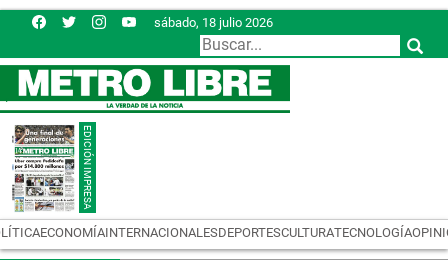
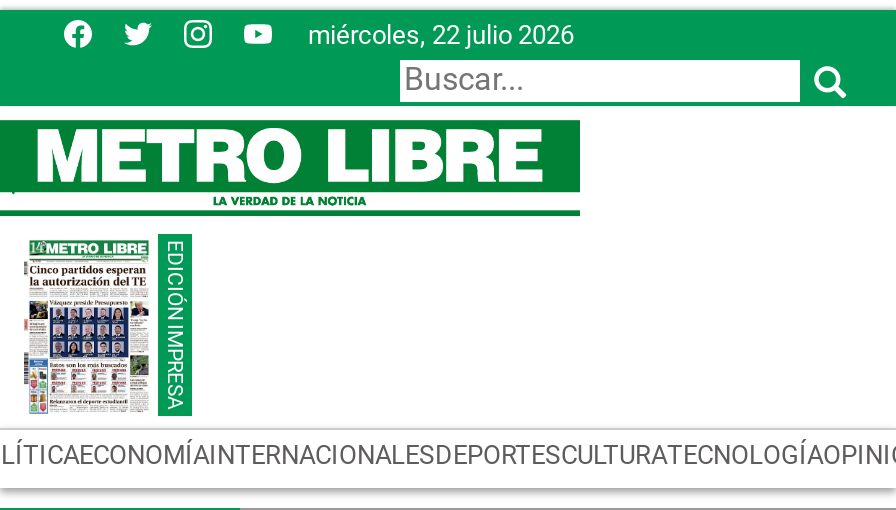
- sábado, 18 julio 2026
+ miércoles, 22 julio 2026

- [image]
+ [image]
